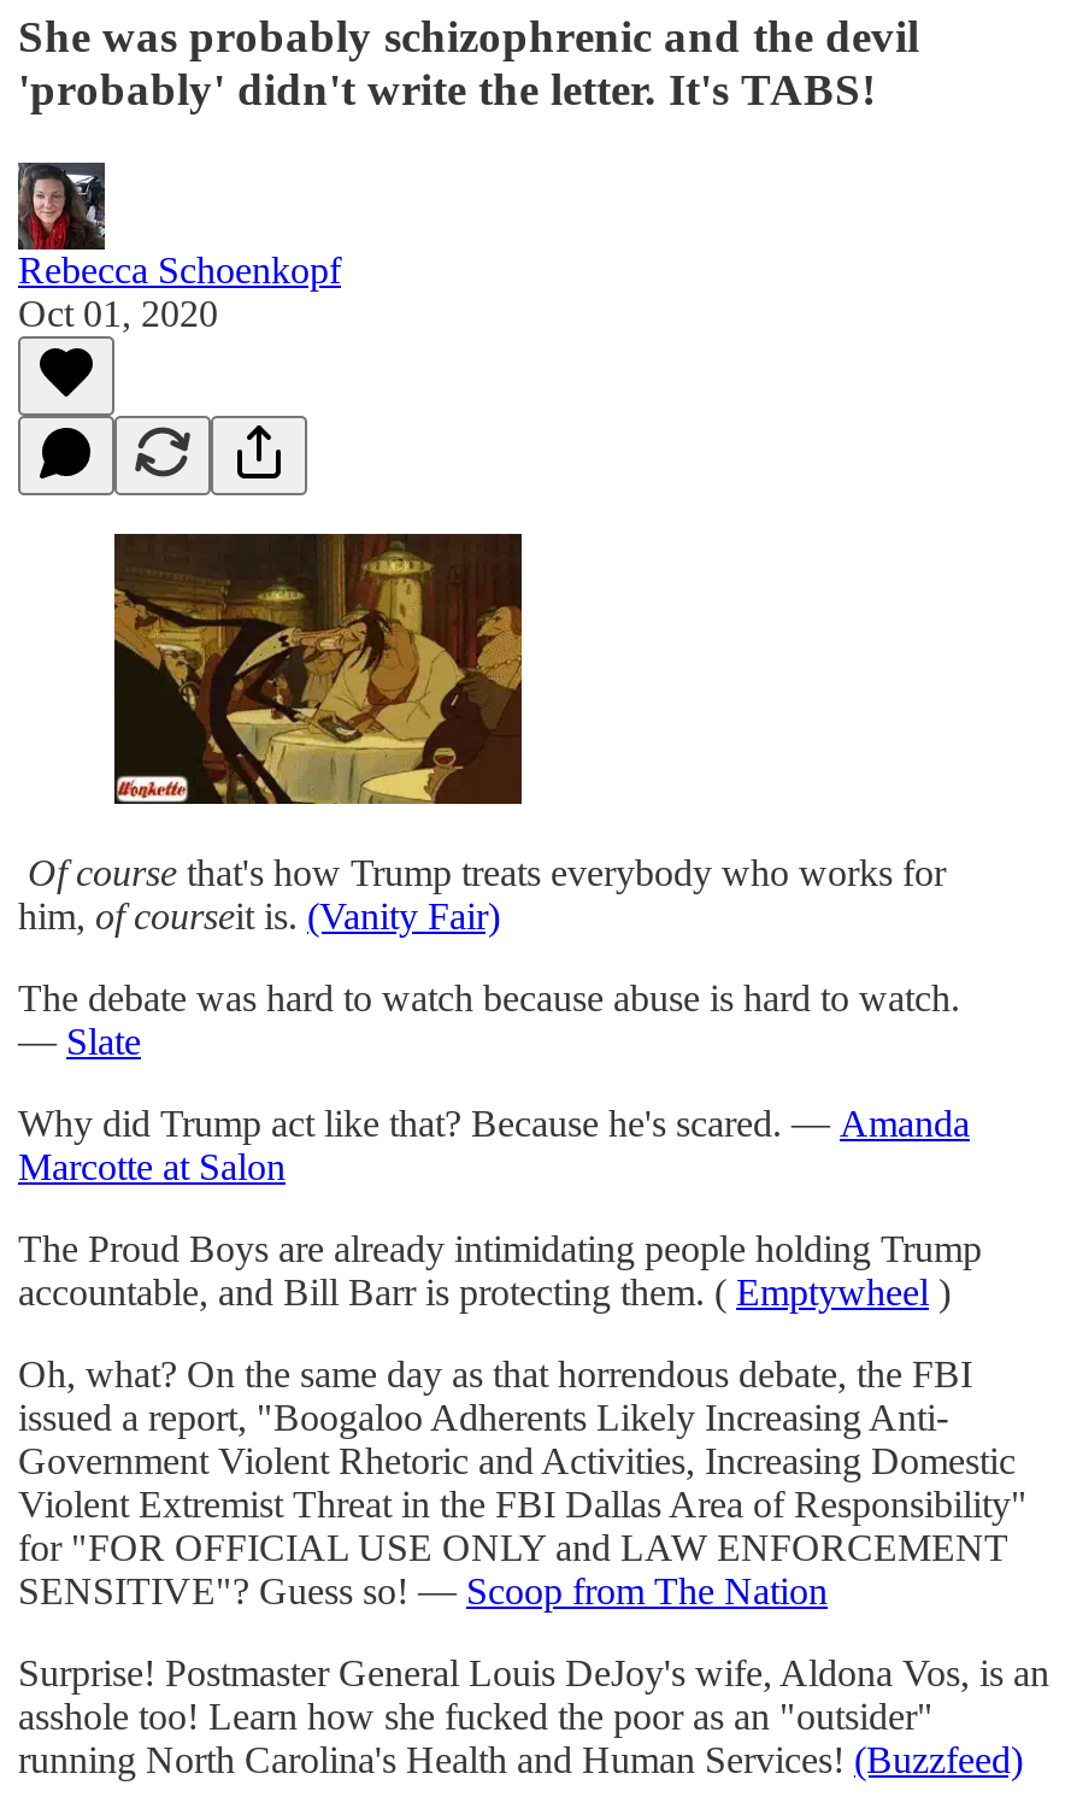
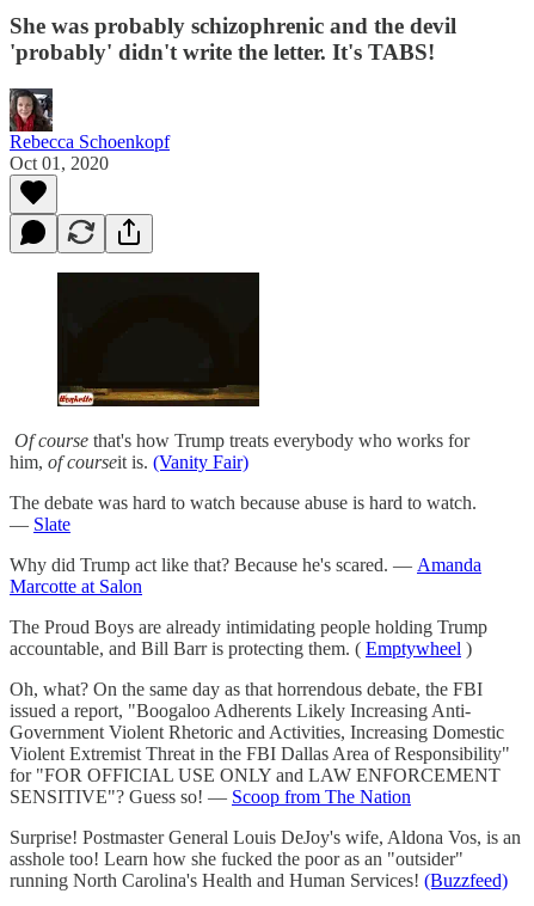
- [image]
+ [image]
